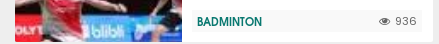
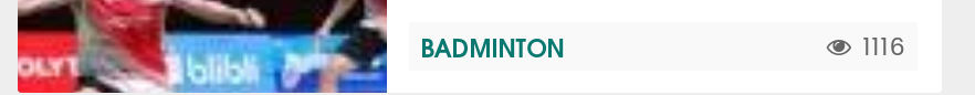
- 936
+ 1116
